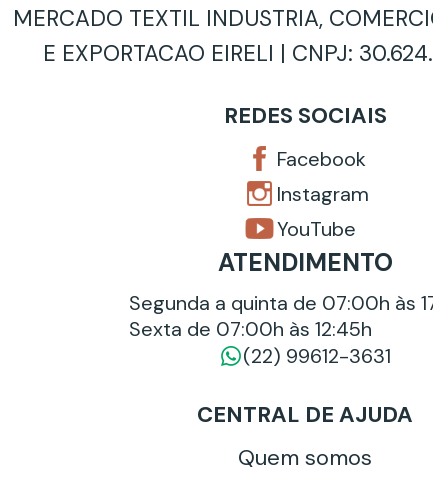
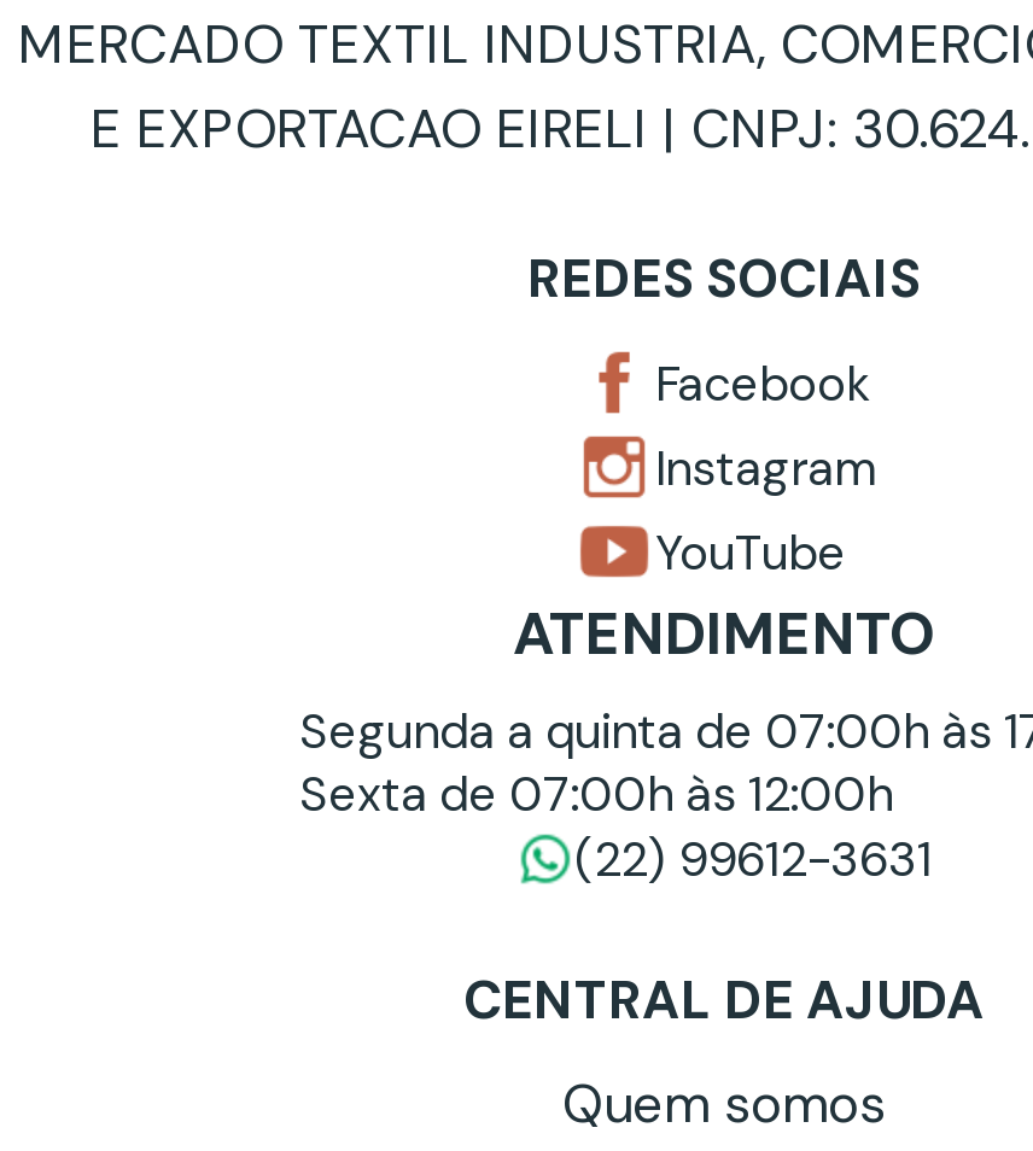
- Sexta de 07:00h às 12:45h
+ Sexta de 07:00h às 12:00h
